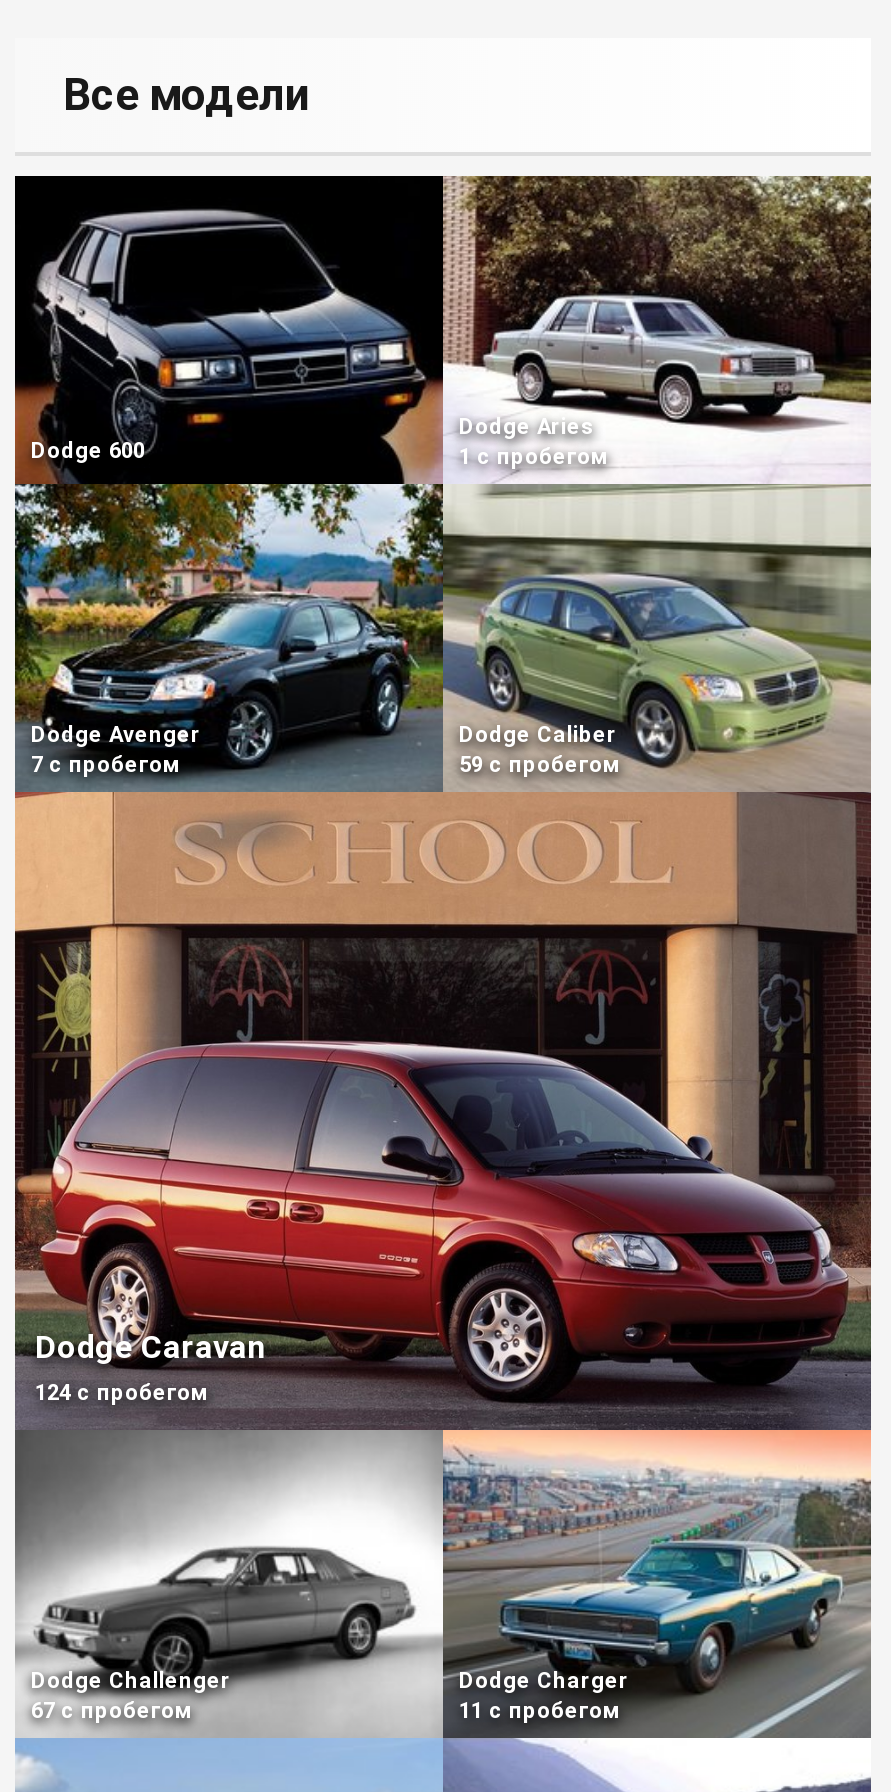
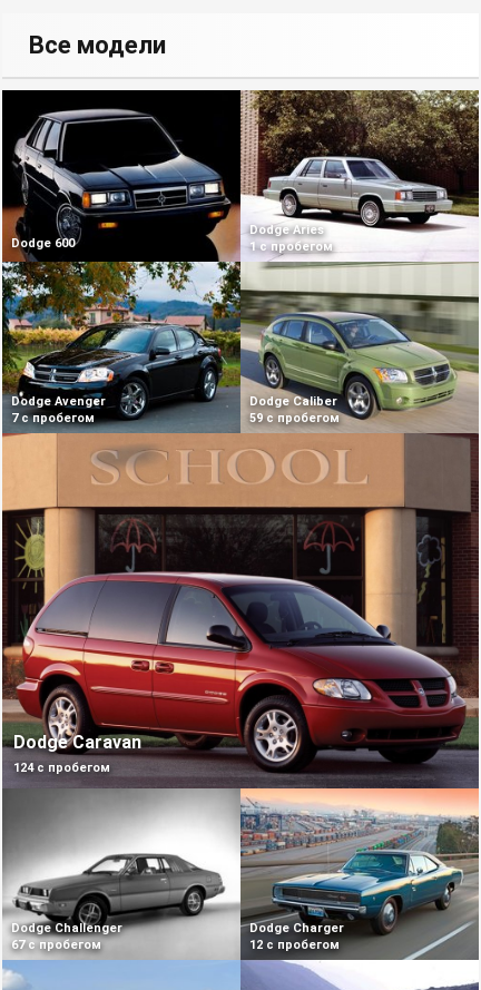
- 11 с пробегом
+ 12 с пробегом
